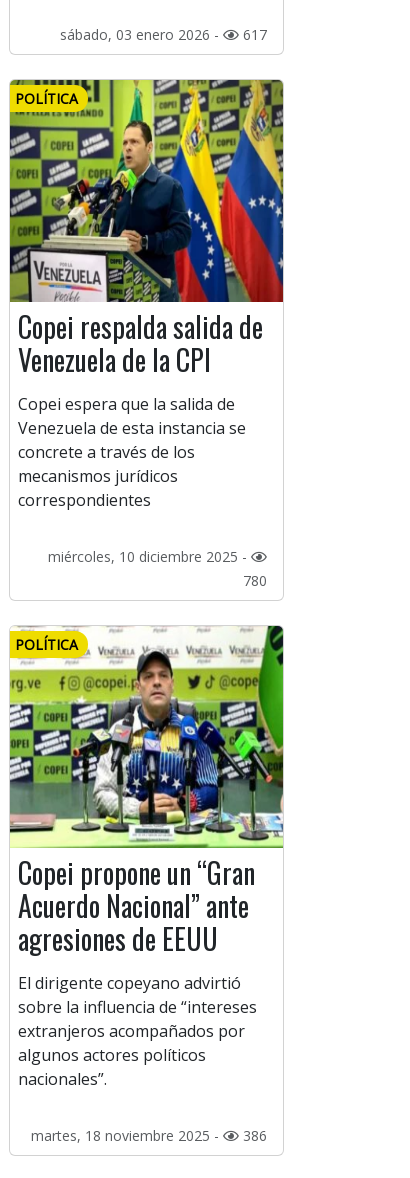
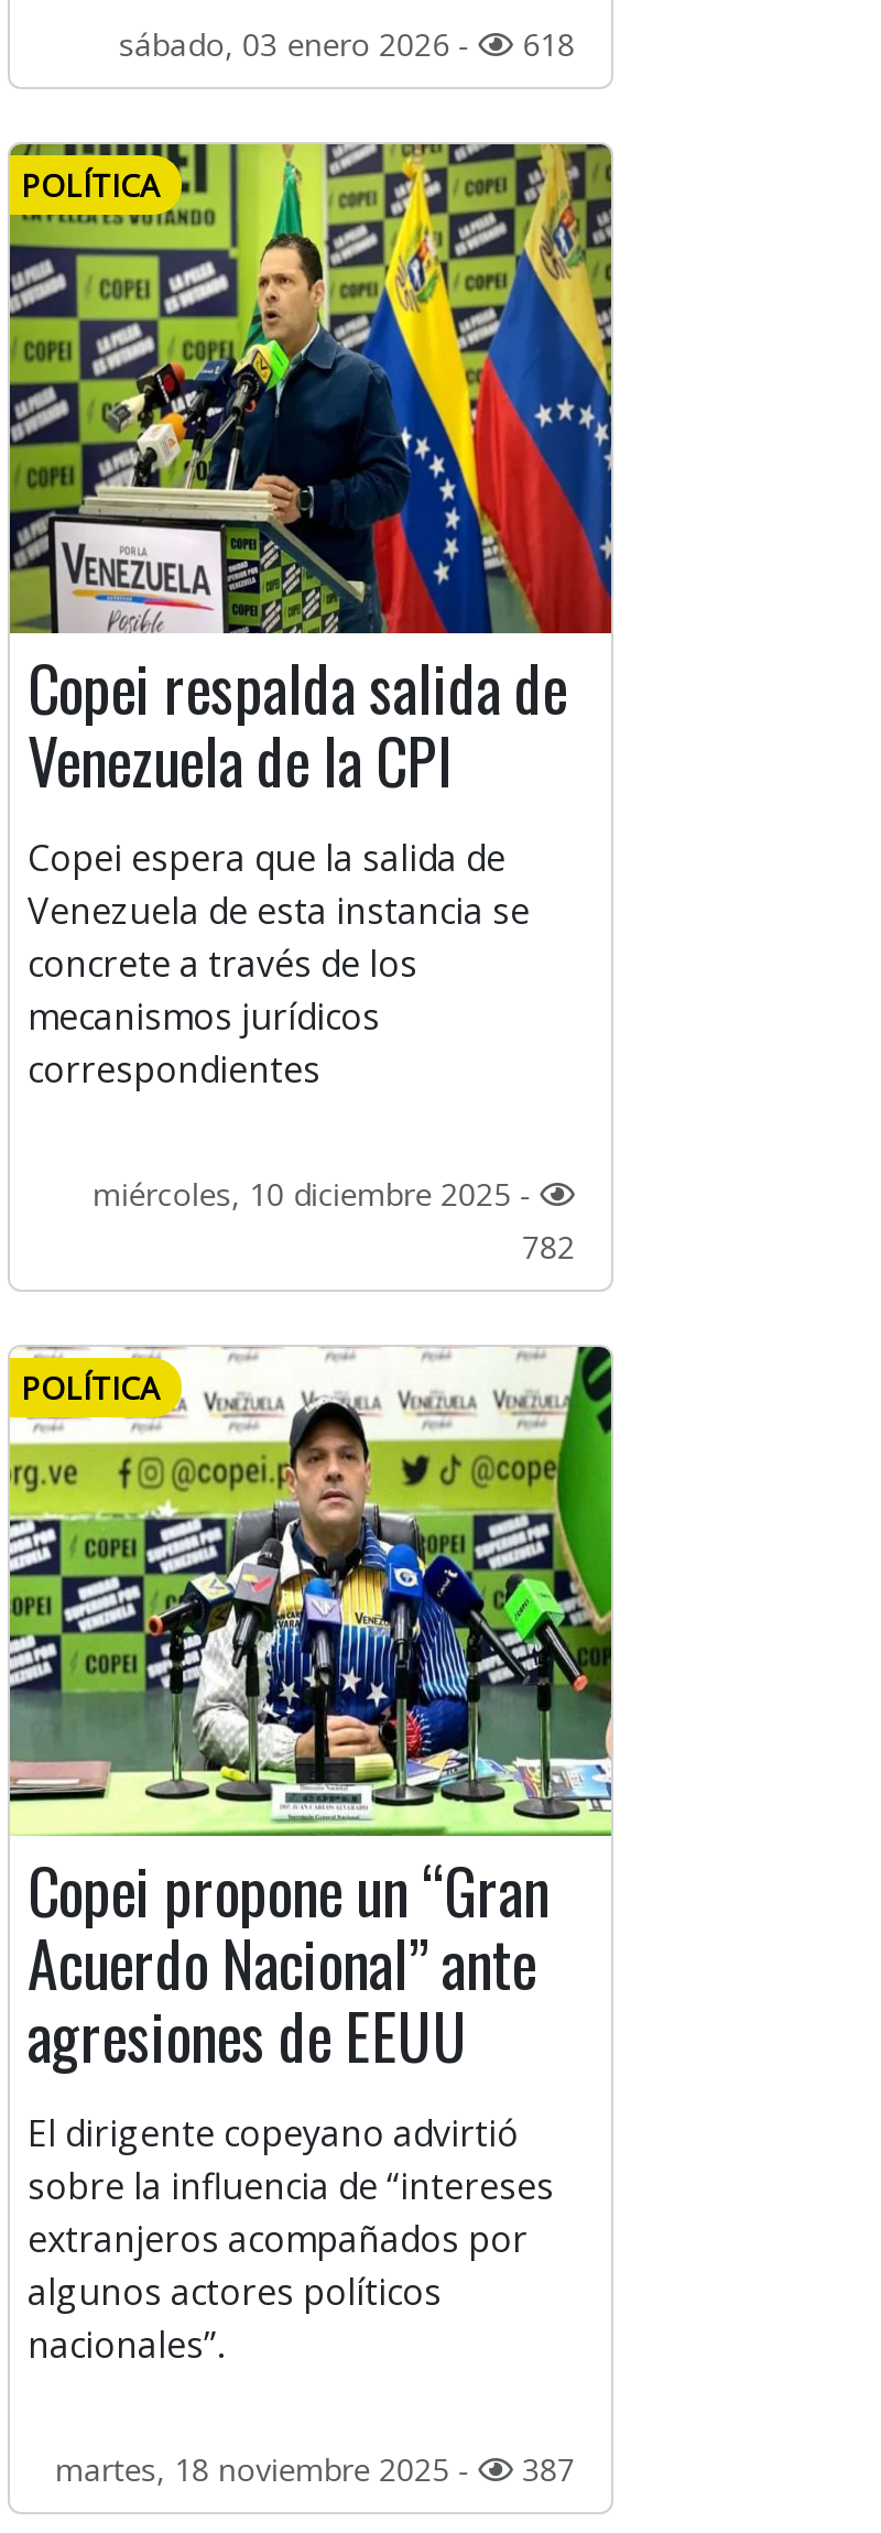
- sábado, 03 enero 2026 - 617
+ sábado, 03 enero 2026 - 618

- 780
+ 782

- martes, 18 noviembre 2025 - 386
+ martes, 18 noviembre 2025 - 387
